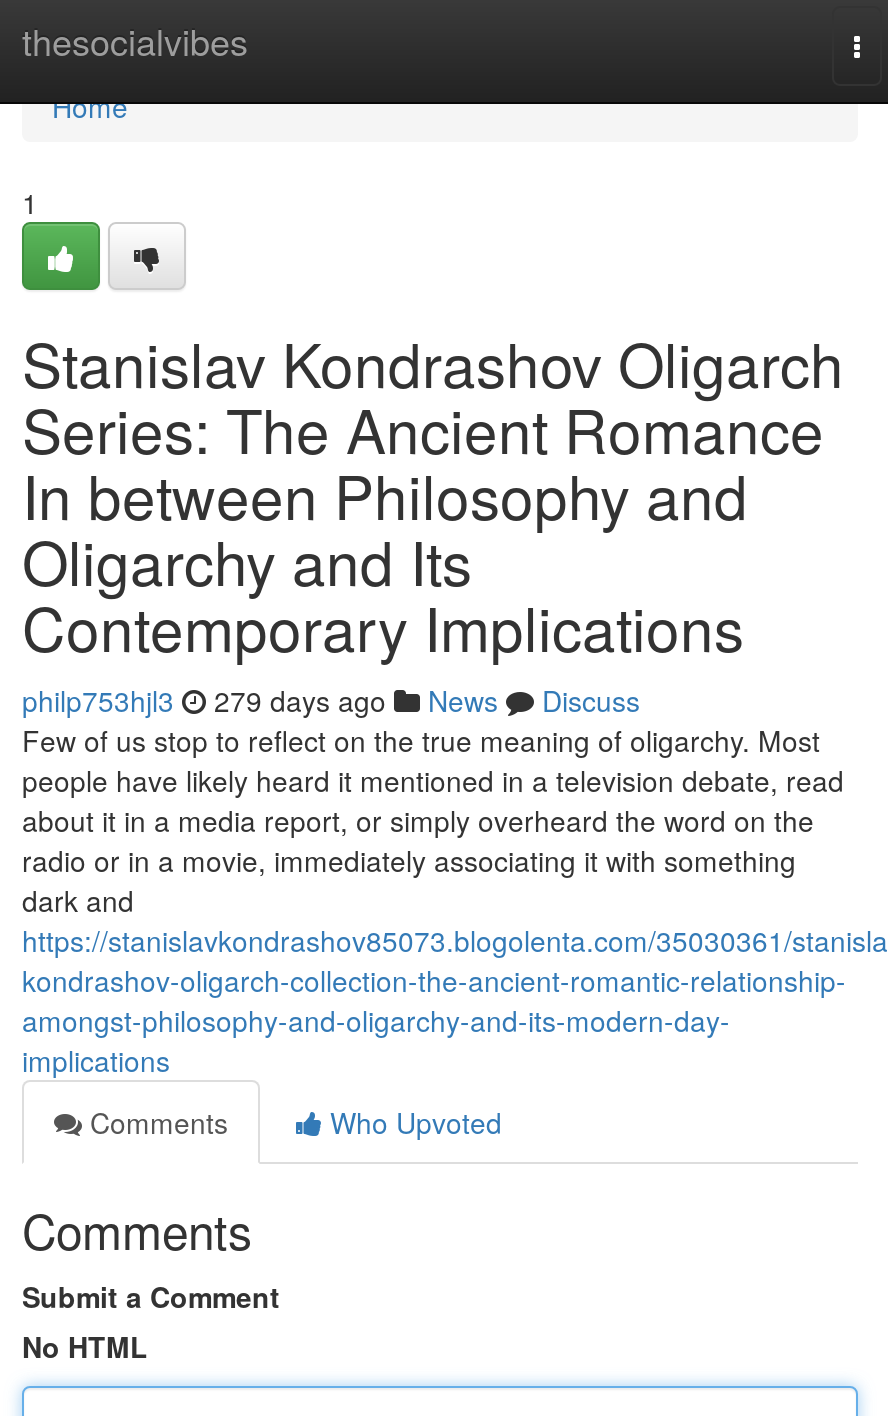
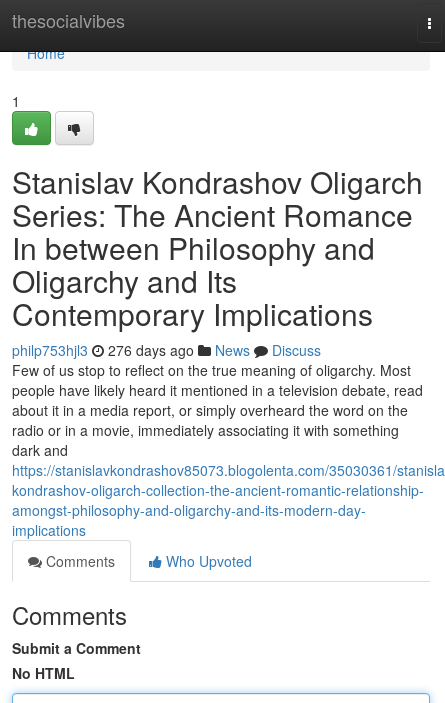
- philp753hjl3 279 days ago News Discuss
+ philp753hjl3 276 days ago News Discuss
